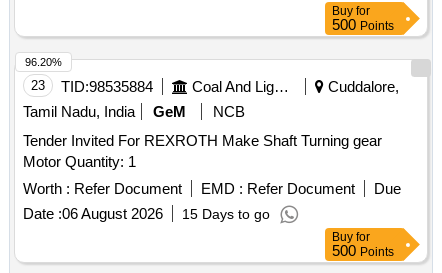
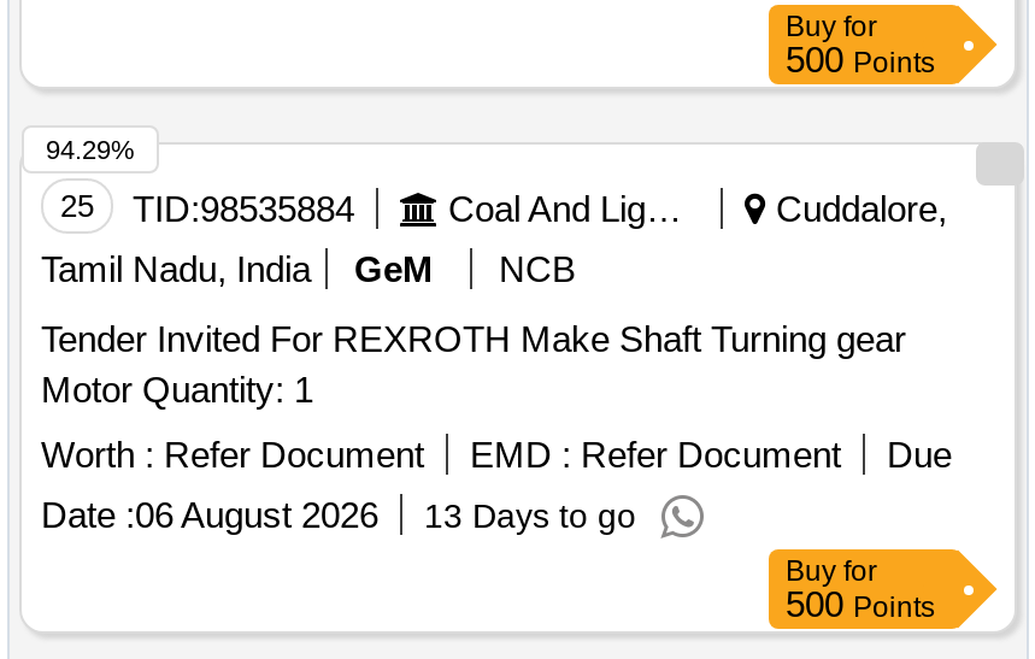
- 96.20%
+ 94.29%

- 23 TID:98535884
+ 25 TID:98535884

- Date : 06 August 2026 15 Days to go
+ Date : 06 August 2026 13 Days to go
